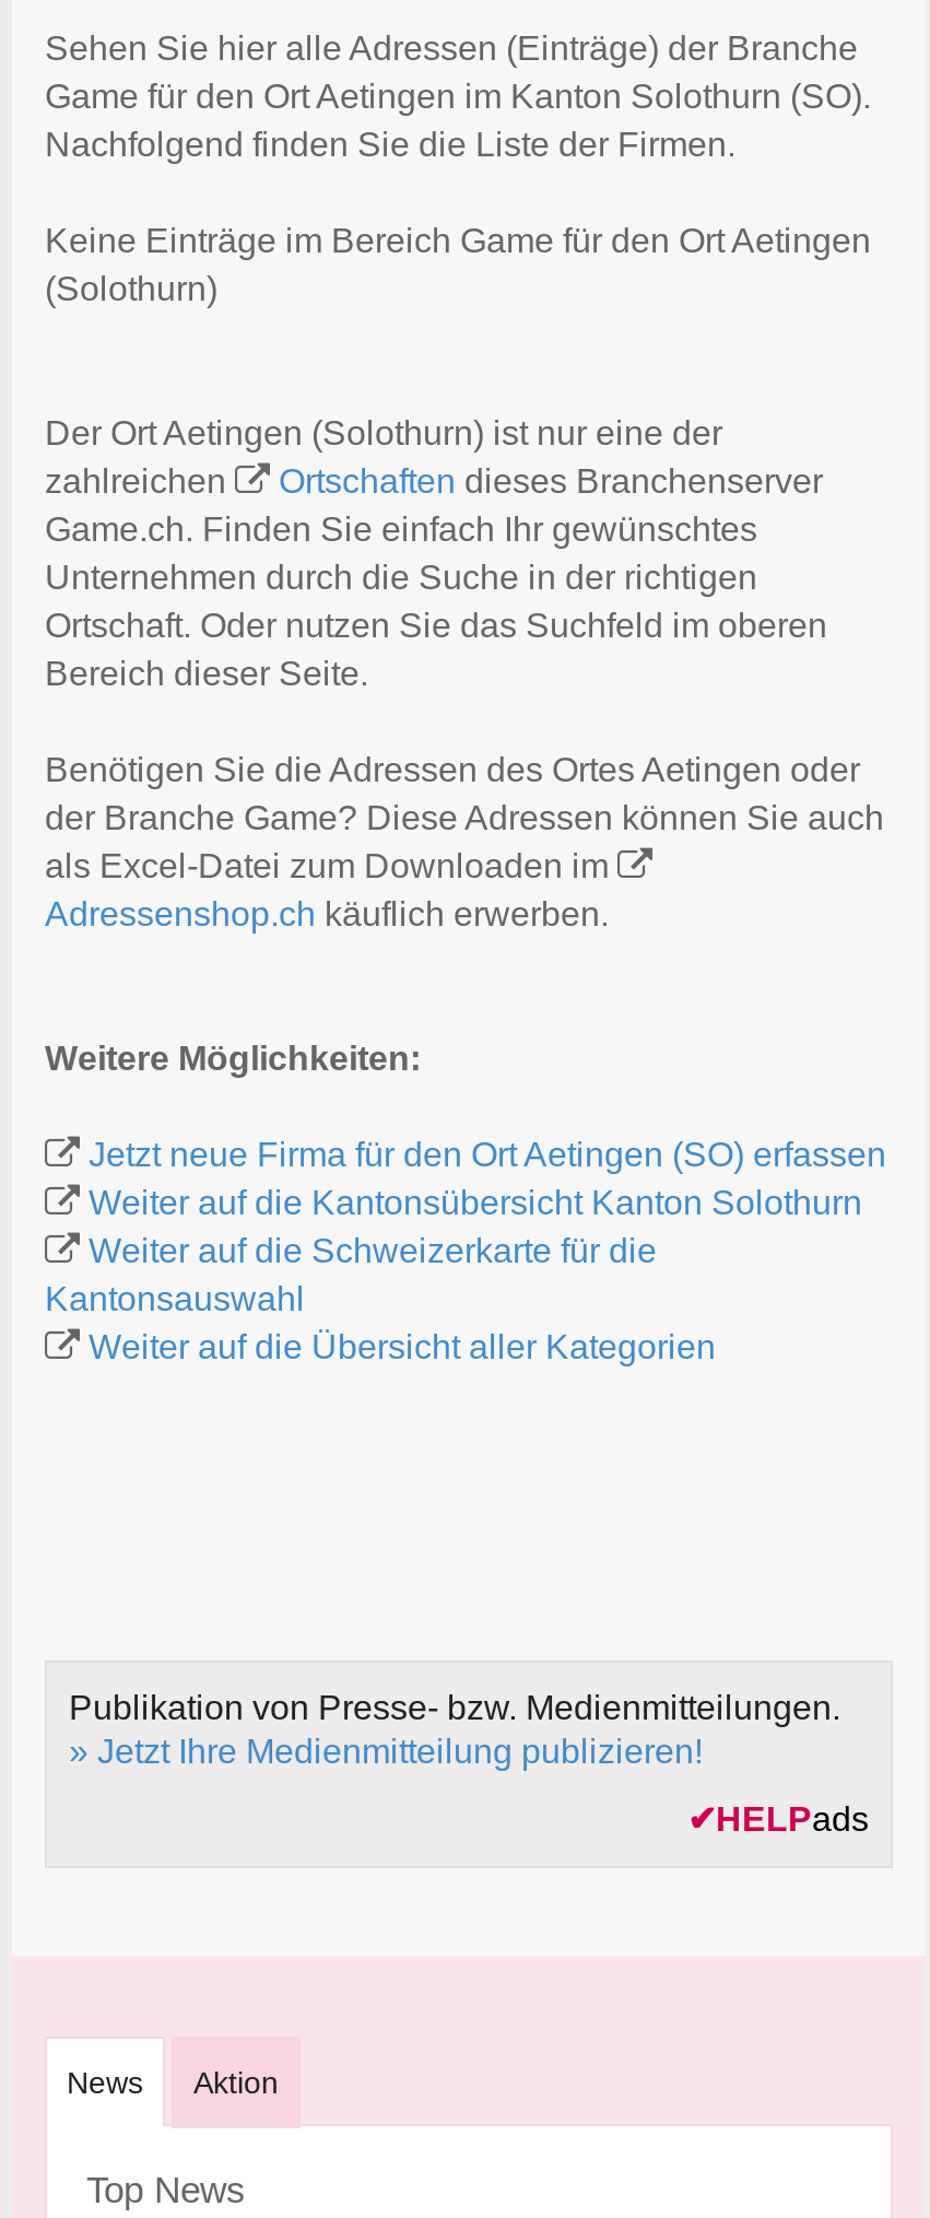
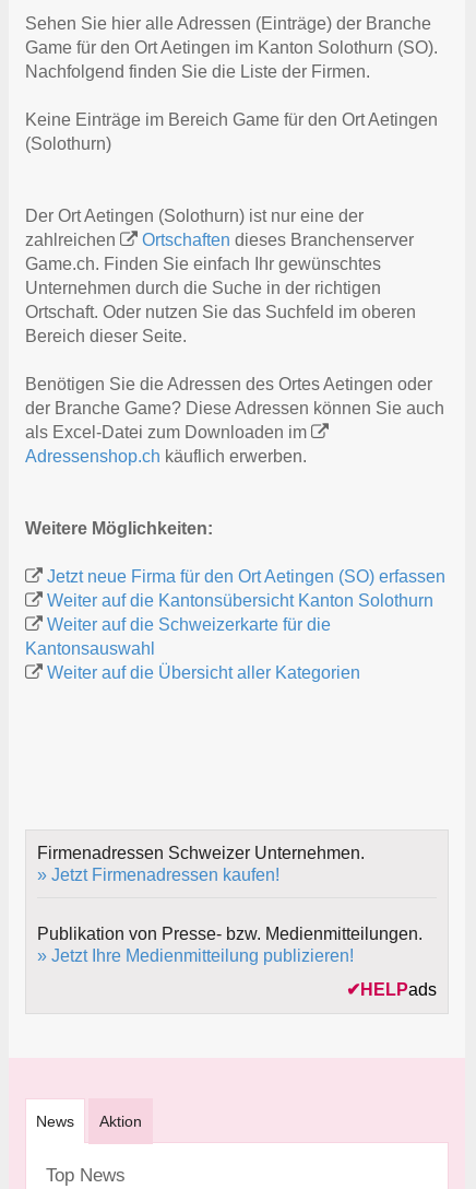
+ Firmenadressen Schweizer Unternehmen.
+ » Jetzt Firmenadressen kaufen!
